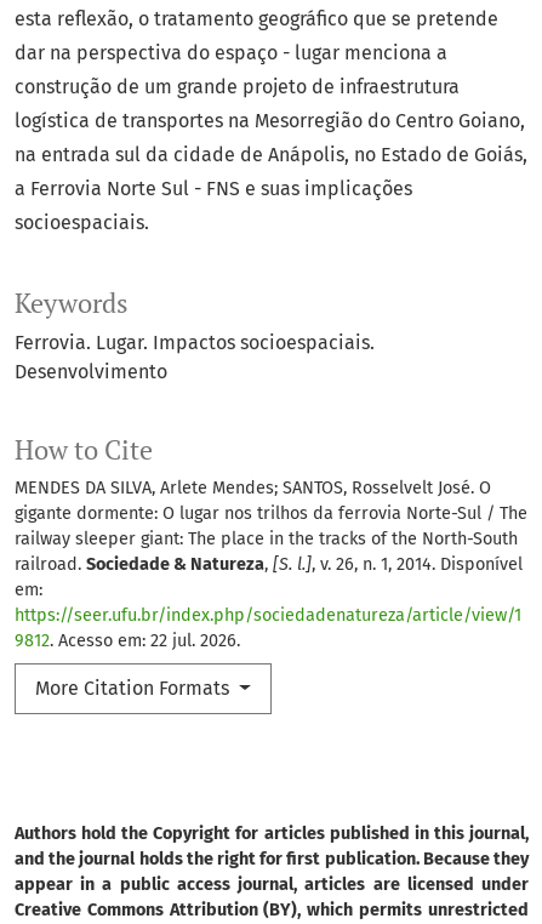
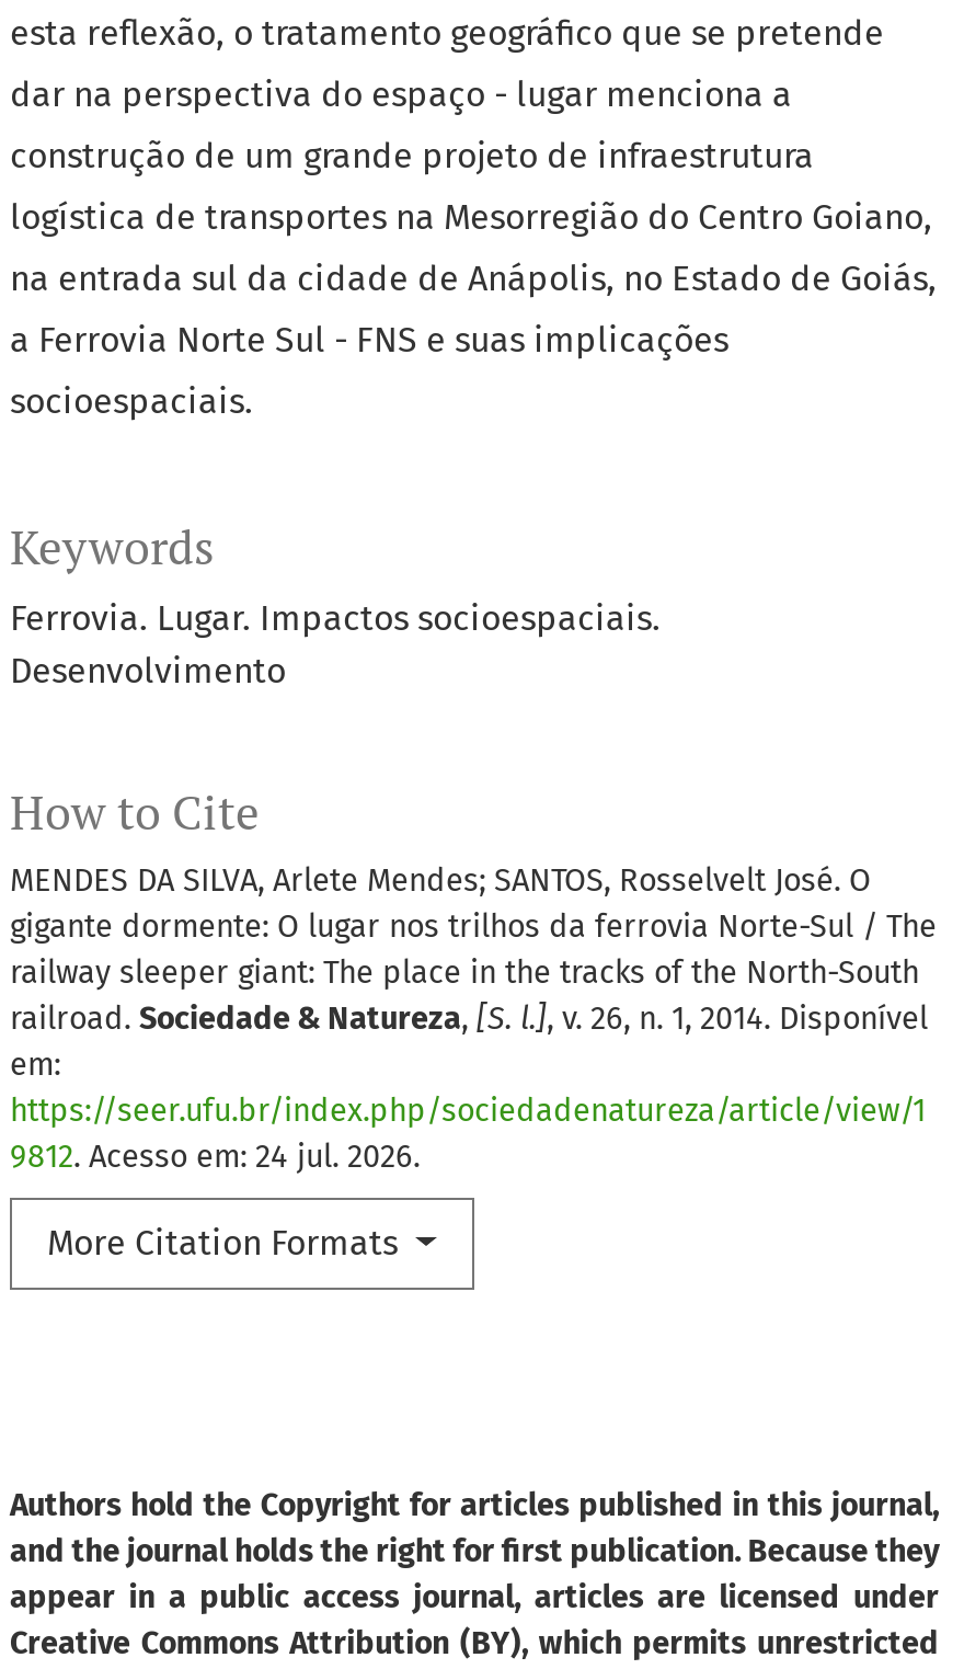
- 9812. Acesso em: 22 jul. 2026.
+ 9812. Acesso em: 24 jul. 2026.
